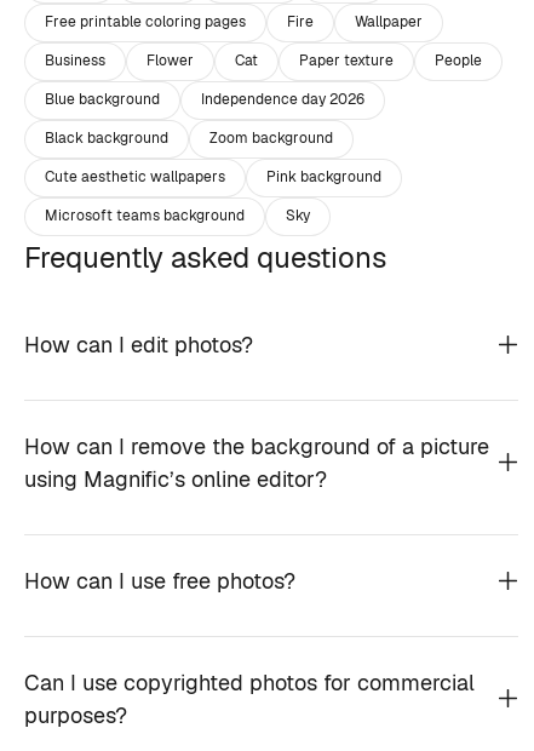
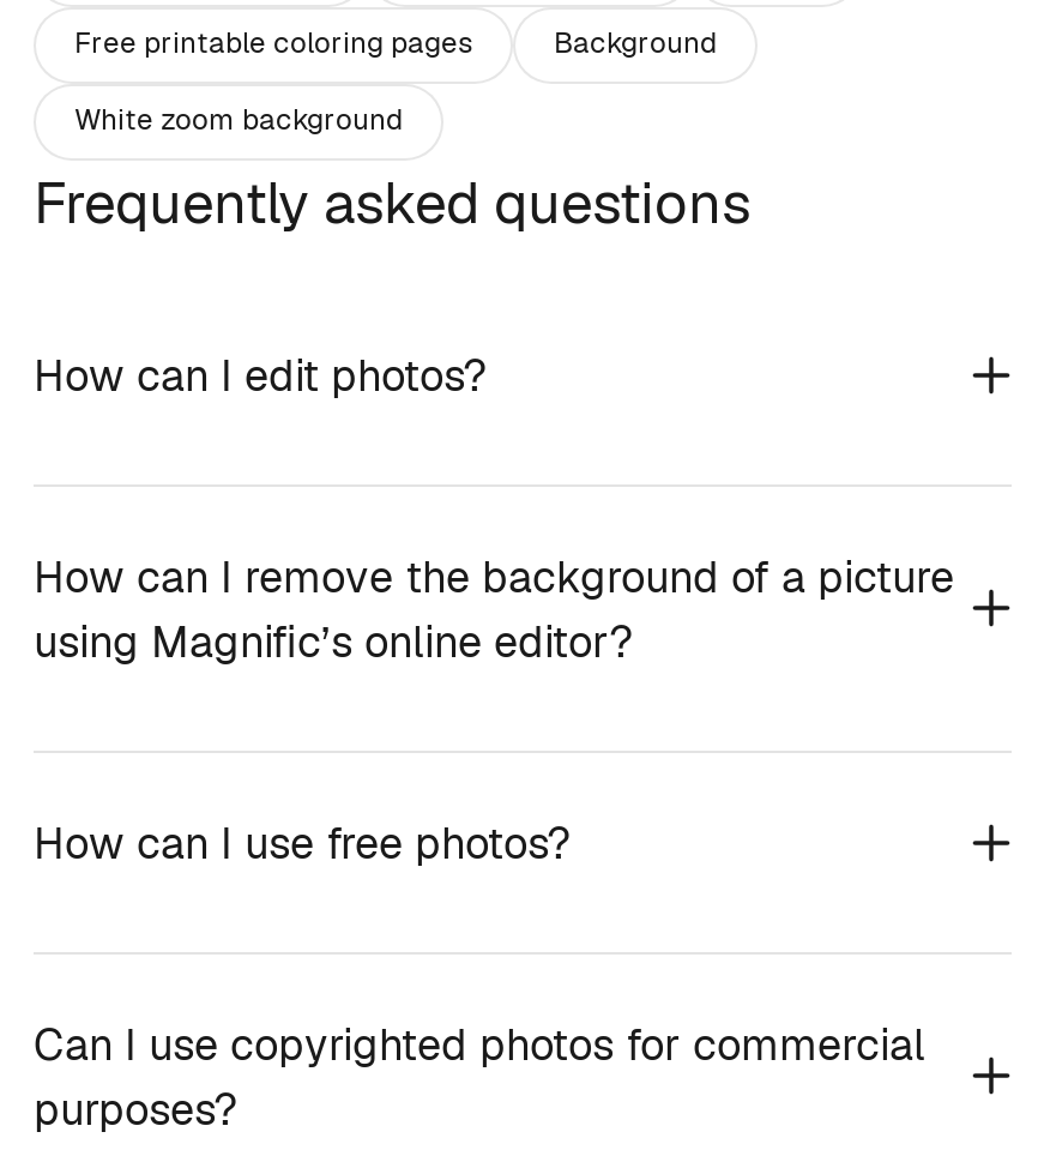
- Fire
- Wallpaper
- Business
- Flower
- Cat
- Paper texture
- People
- Blue background
- Independence day 2026
- Black background
- Zoom background
- Cute aesthetic wallpapers
- Pink background
- Microsoft teams background
- Sky
+ Background
+ White zoom background
